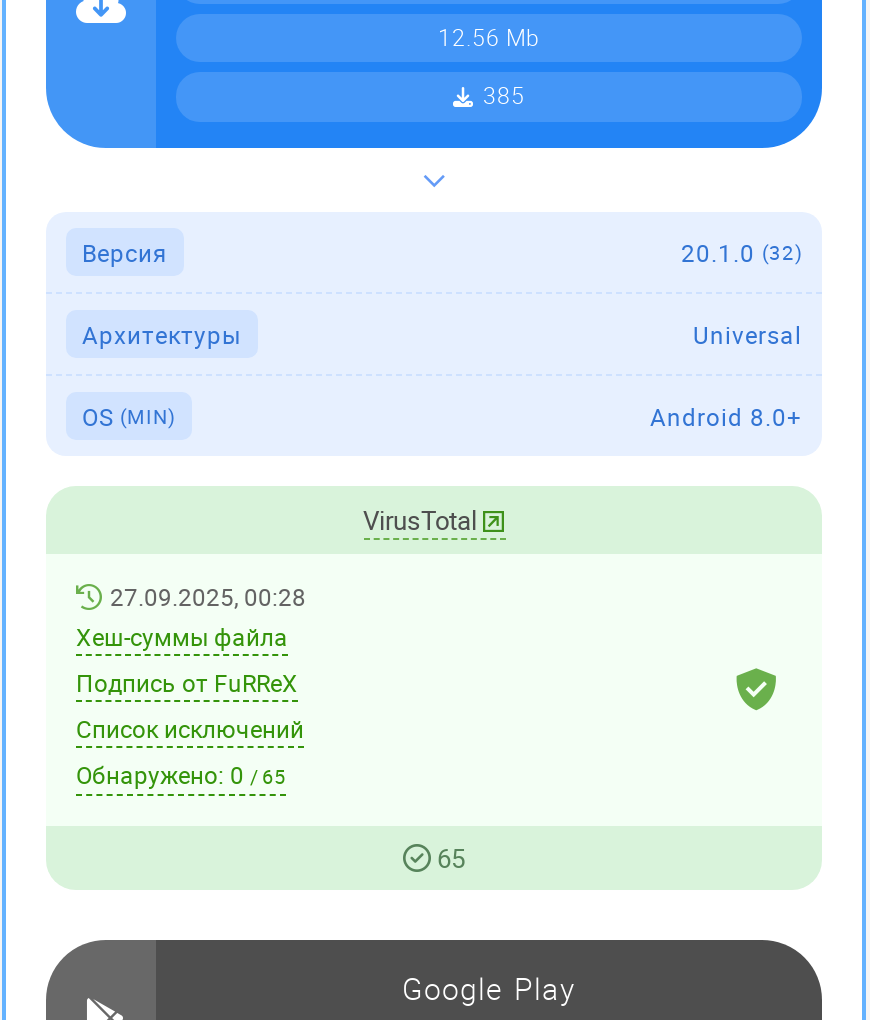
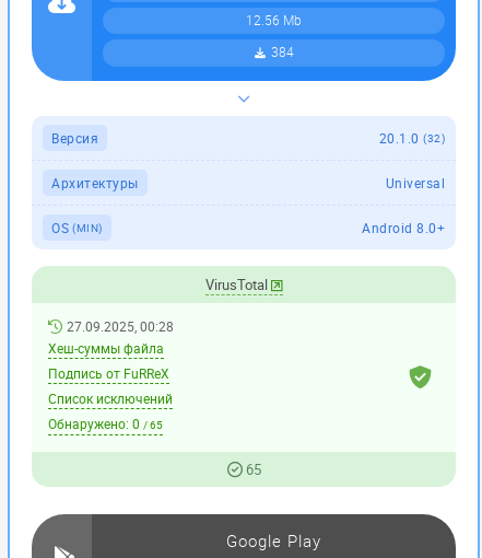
- 385
+ 384
